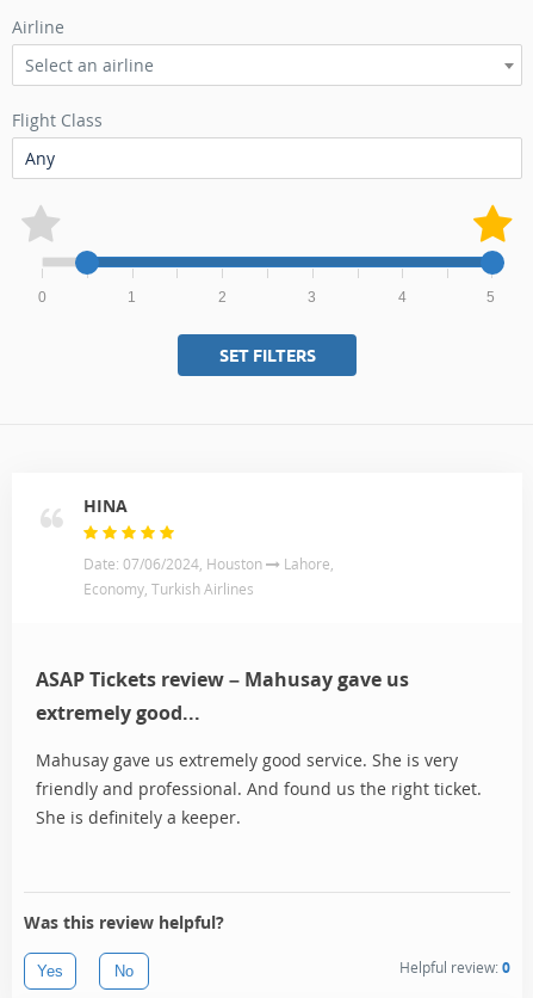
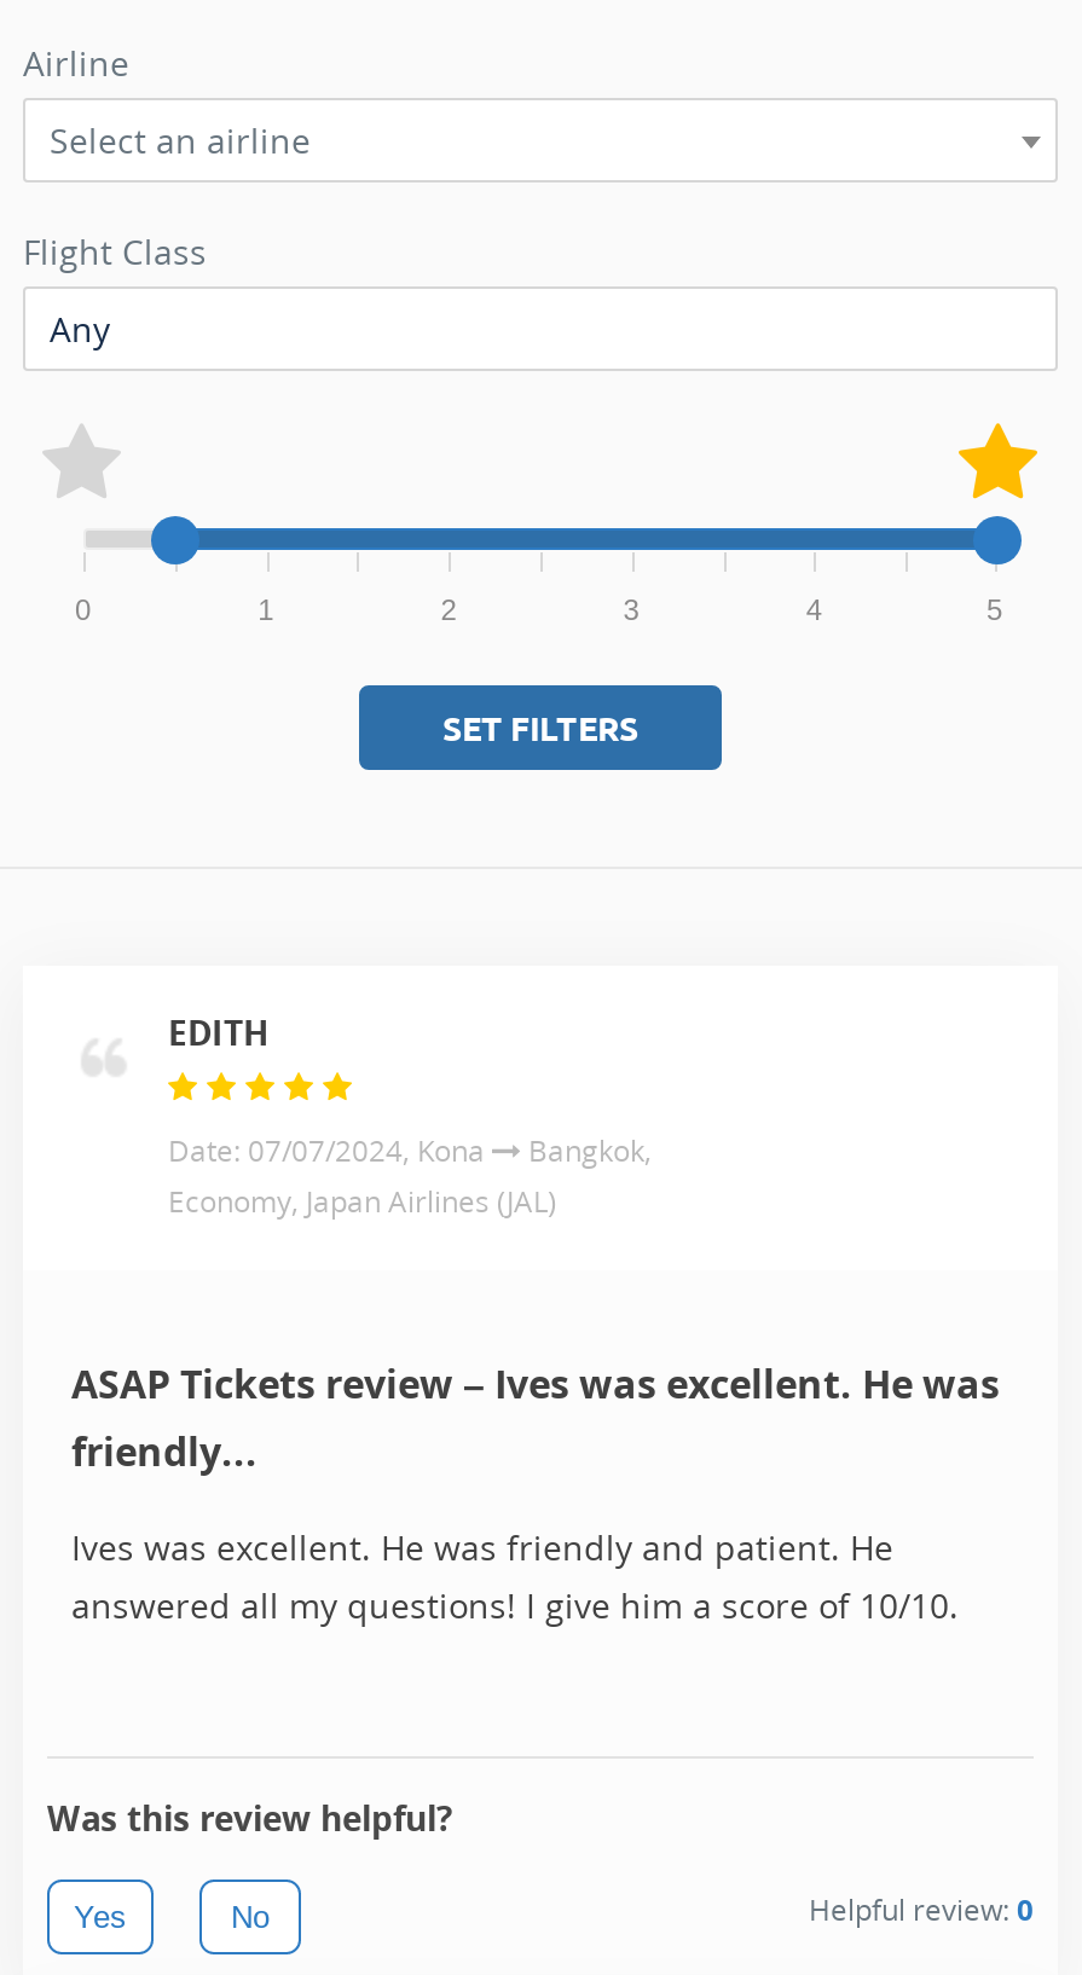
- HINA
+ EDITH

- Date: 07/06/2024, Houston
- Lahore,
- Economy, Turkish Airlines
+ Date: 07/07/2024, Kona
+ Bangkok,
+ Economy, Japan Airlines (JAL)

- ASAP Tickets review – Mahusay gave us
- extremely good...
+ ASAP Tickets review – Ives was excellent. He was
+ friendly...

- Mahusay gave us extremely good service. She is very
- friendly and professional. And found us the right ticket.
- She is definitely a keeper.
+ Ives was excellent. He was friendly and patient. He
+ answered all my questions! I give him a score of 10/10.
